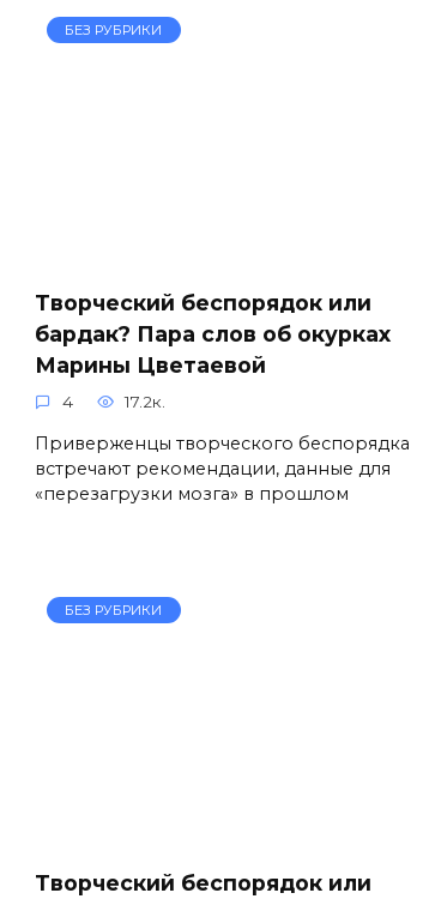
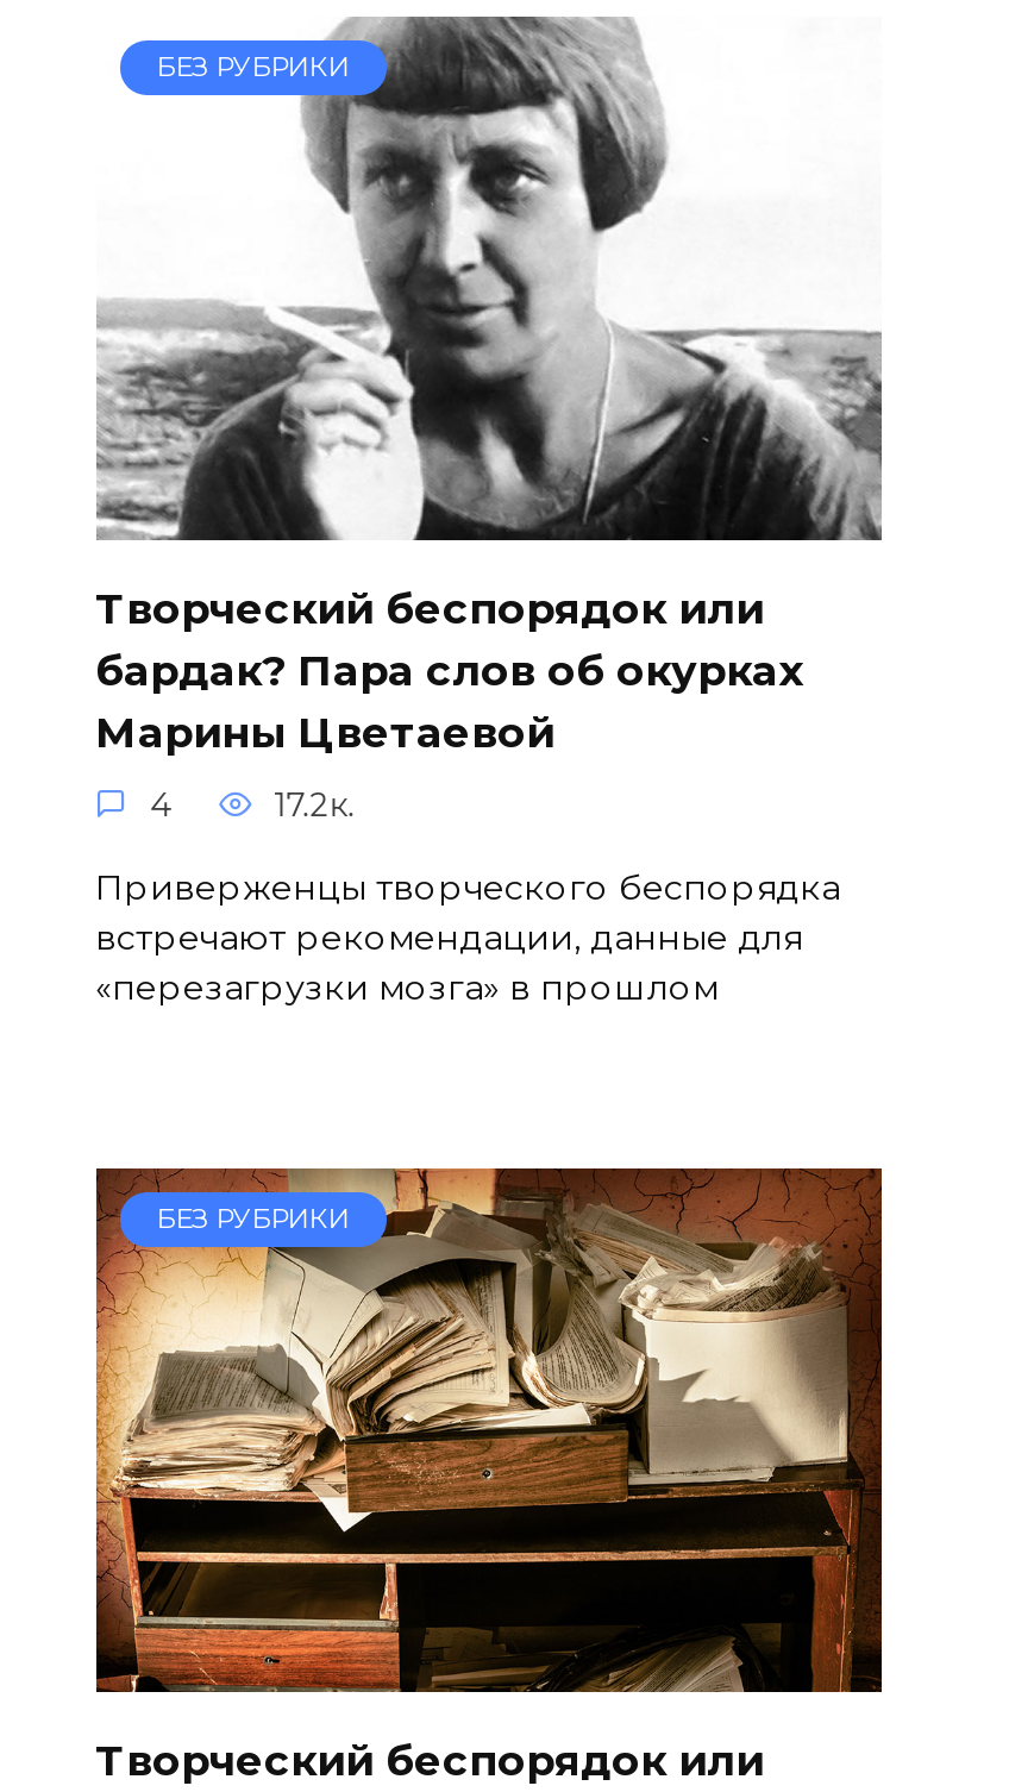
+ [image]

+ [image]
